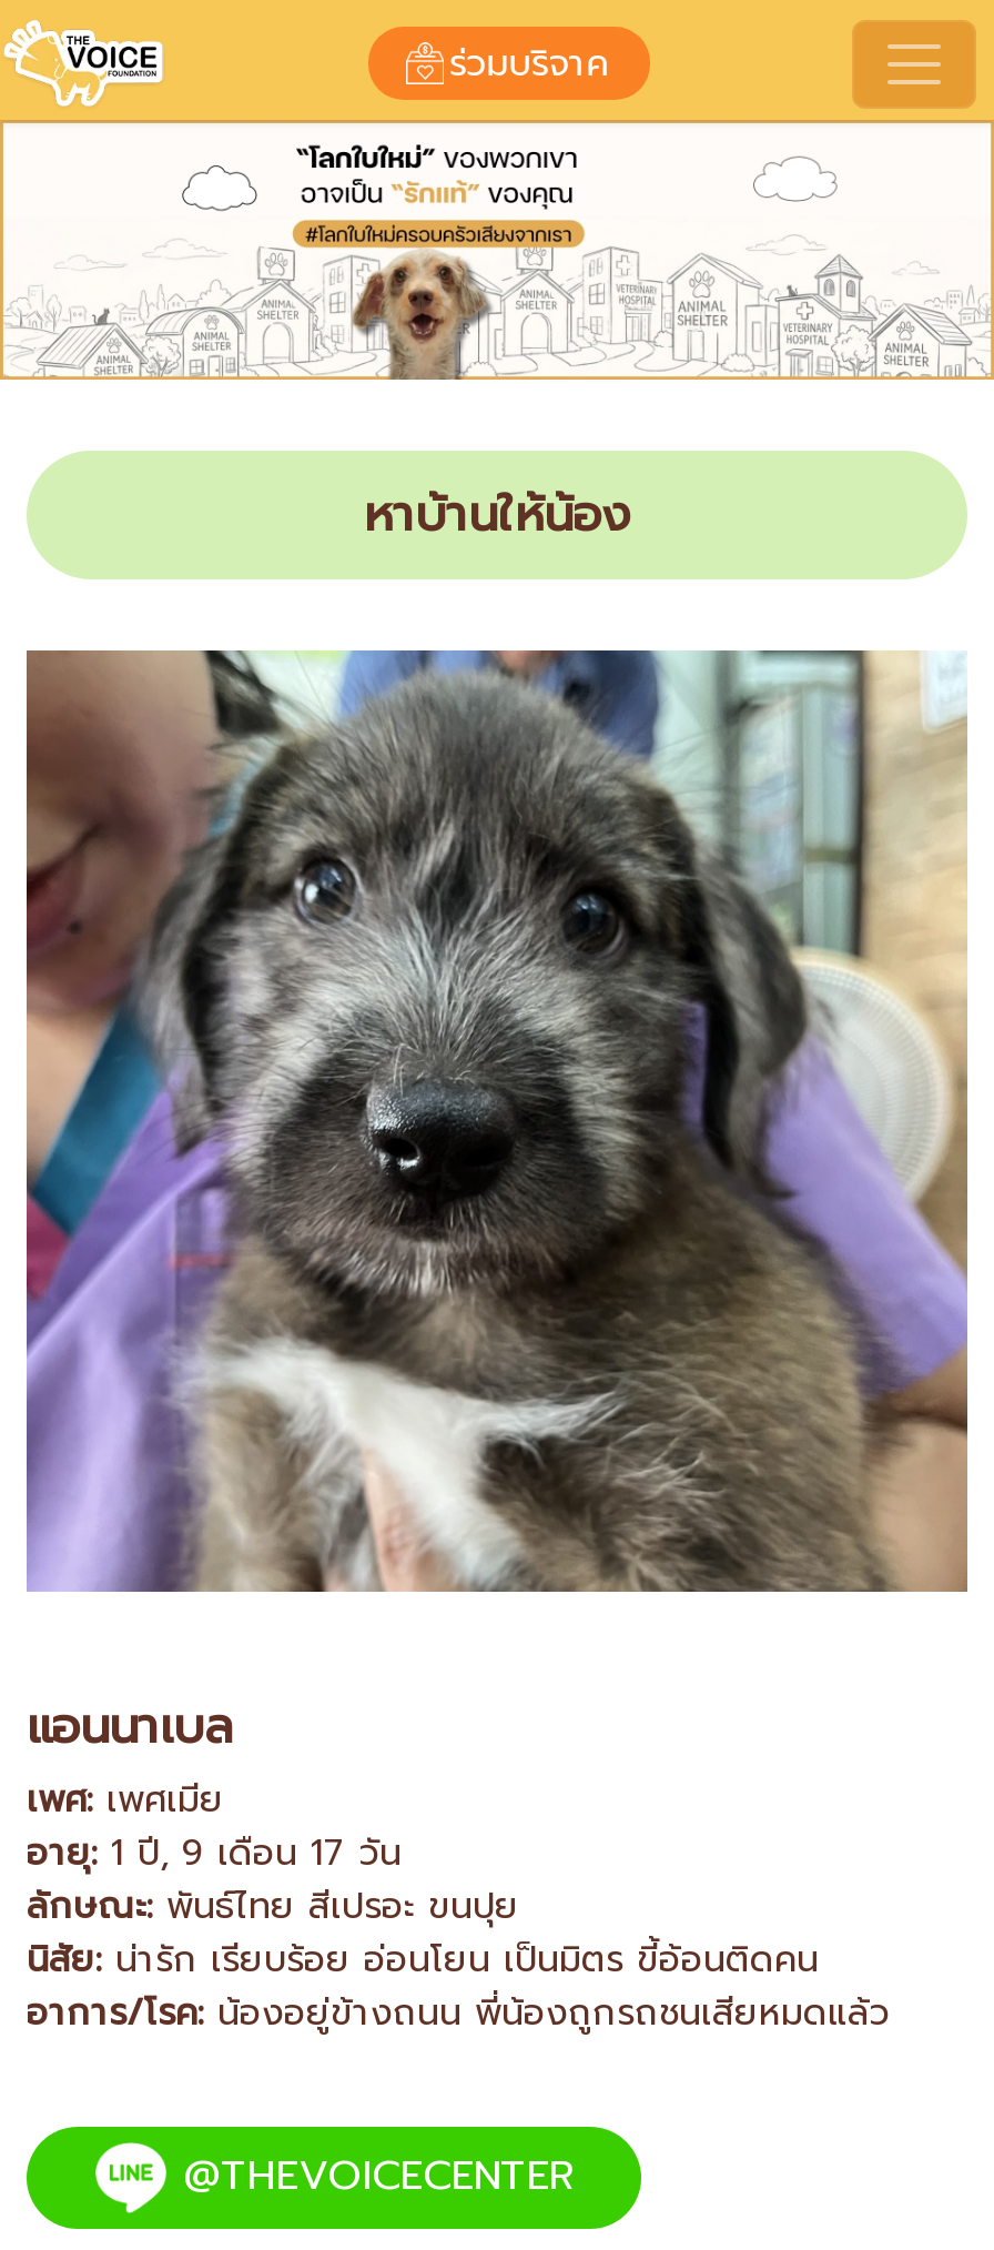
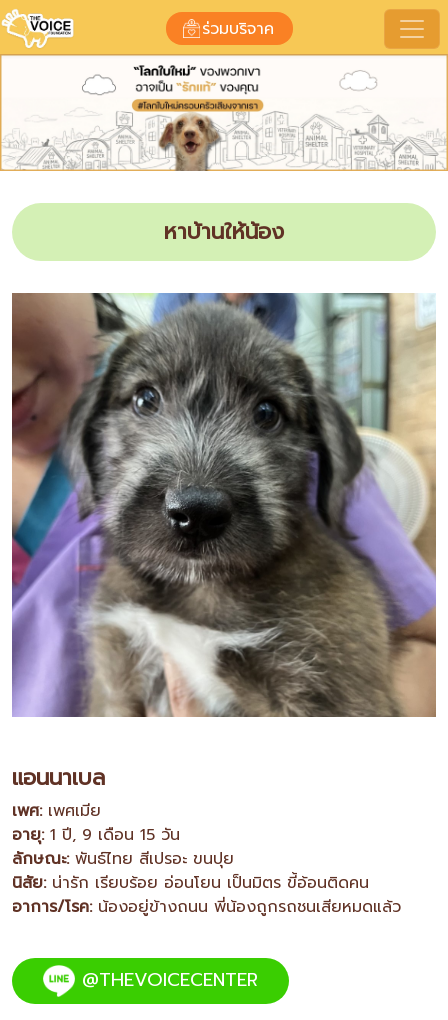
- อายุ: 1 ปี, 9 เดือน 17 วัน
+ อายุ: 1 ปี, 9 เดือน 15 วัน
